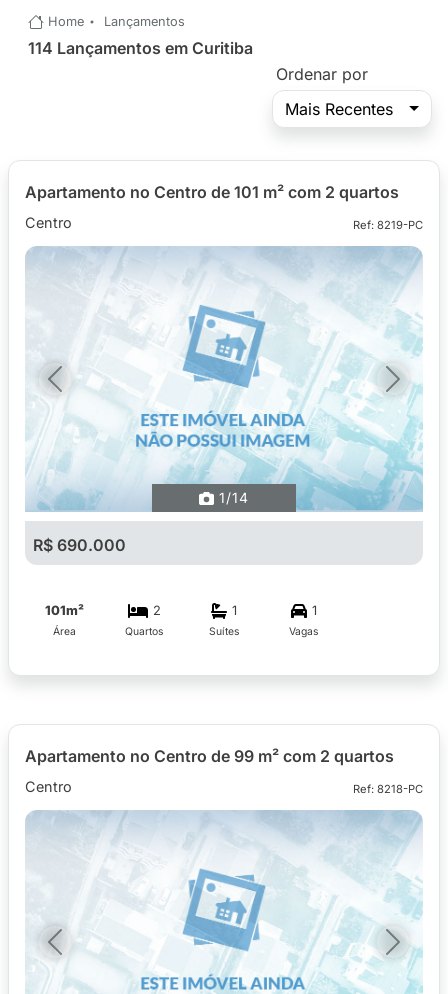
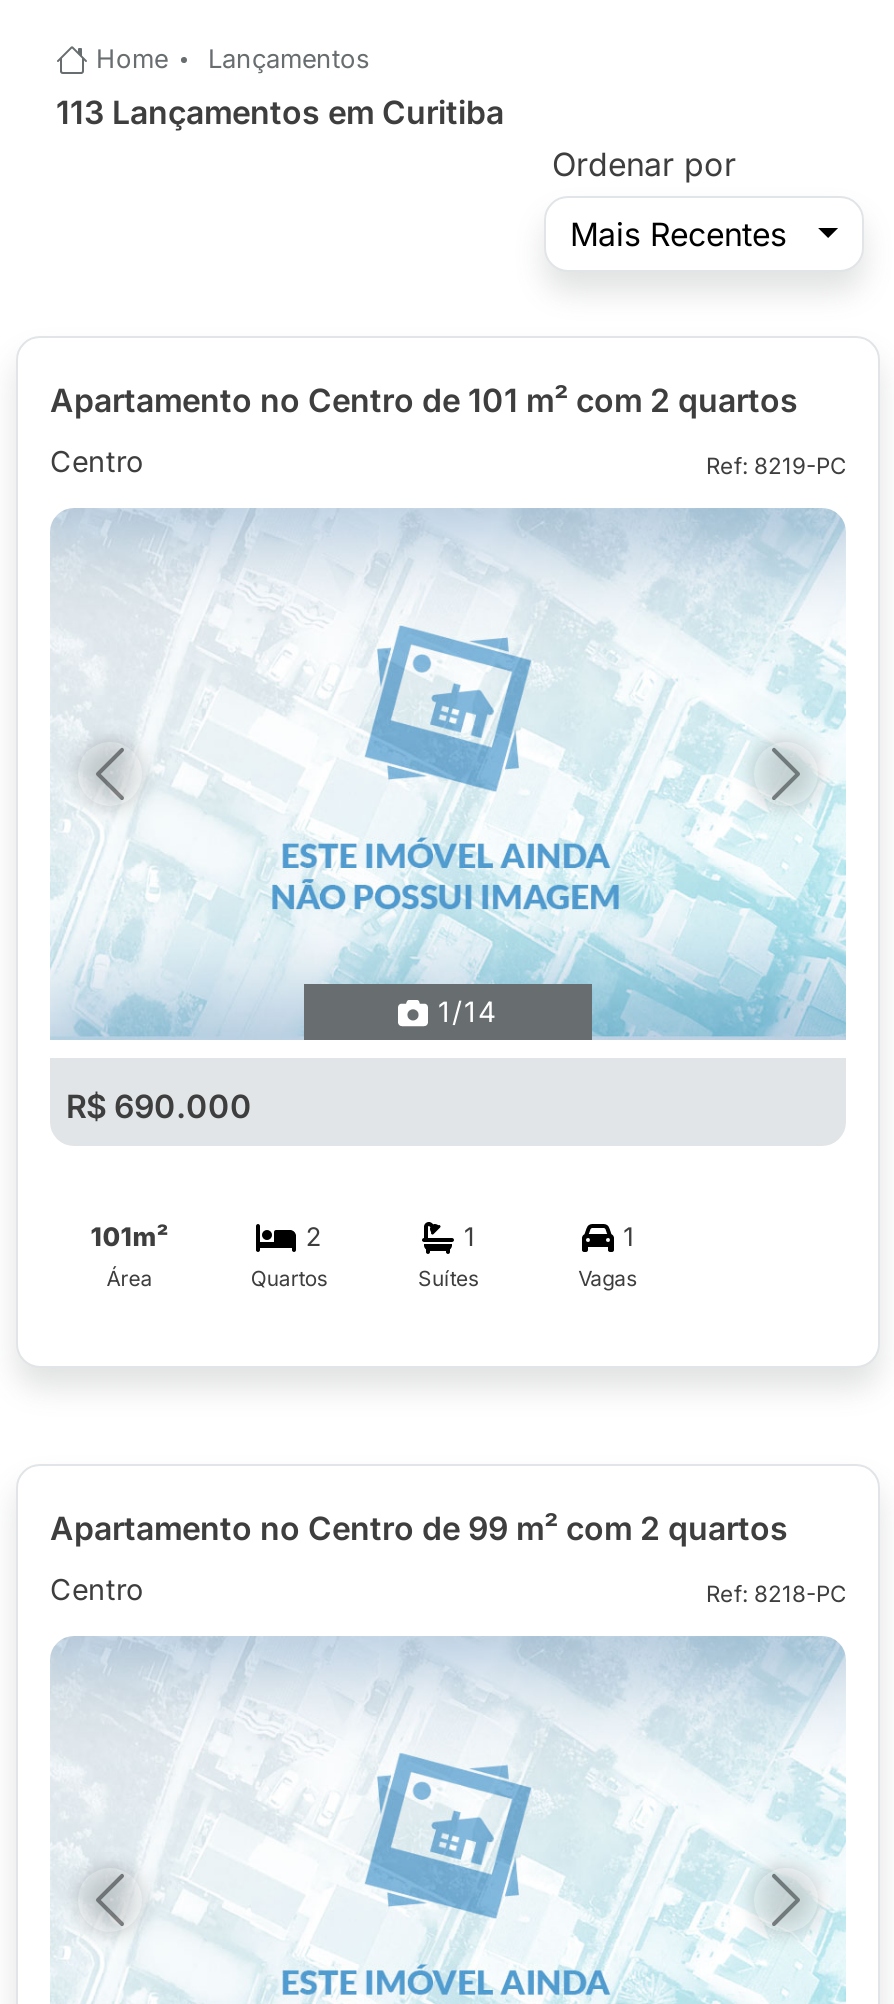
- 114 Lançamentos em Curitiba
+ 113 Lançamentos em Curitiba
